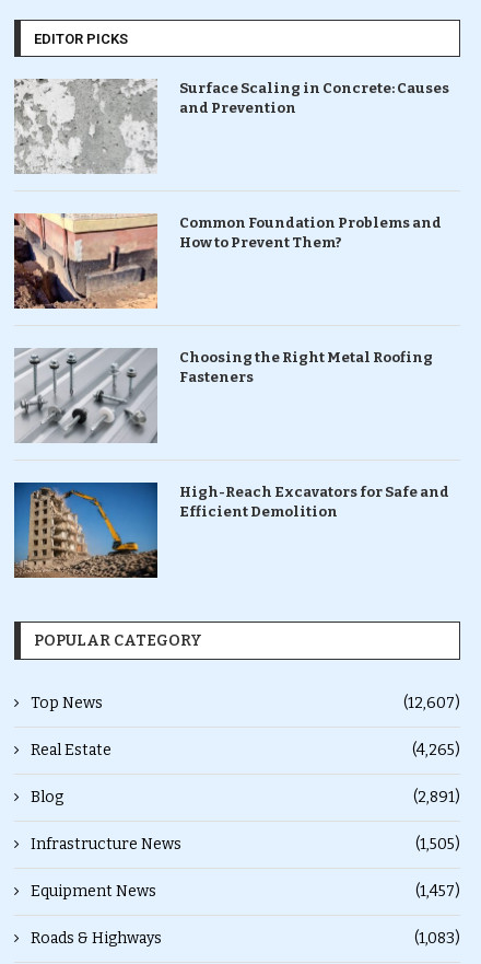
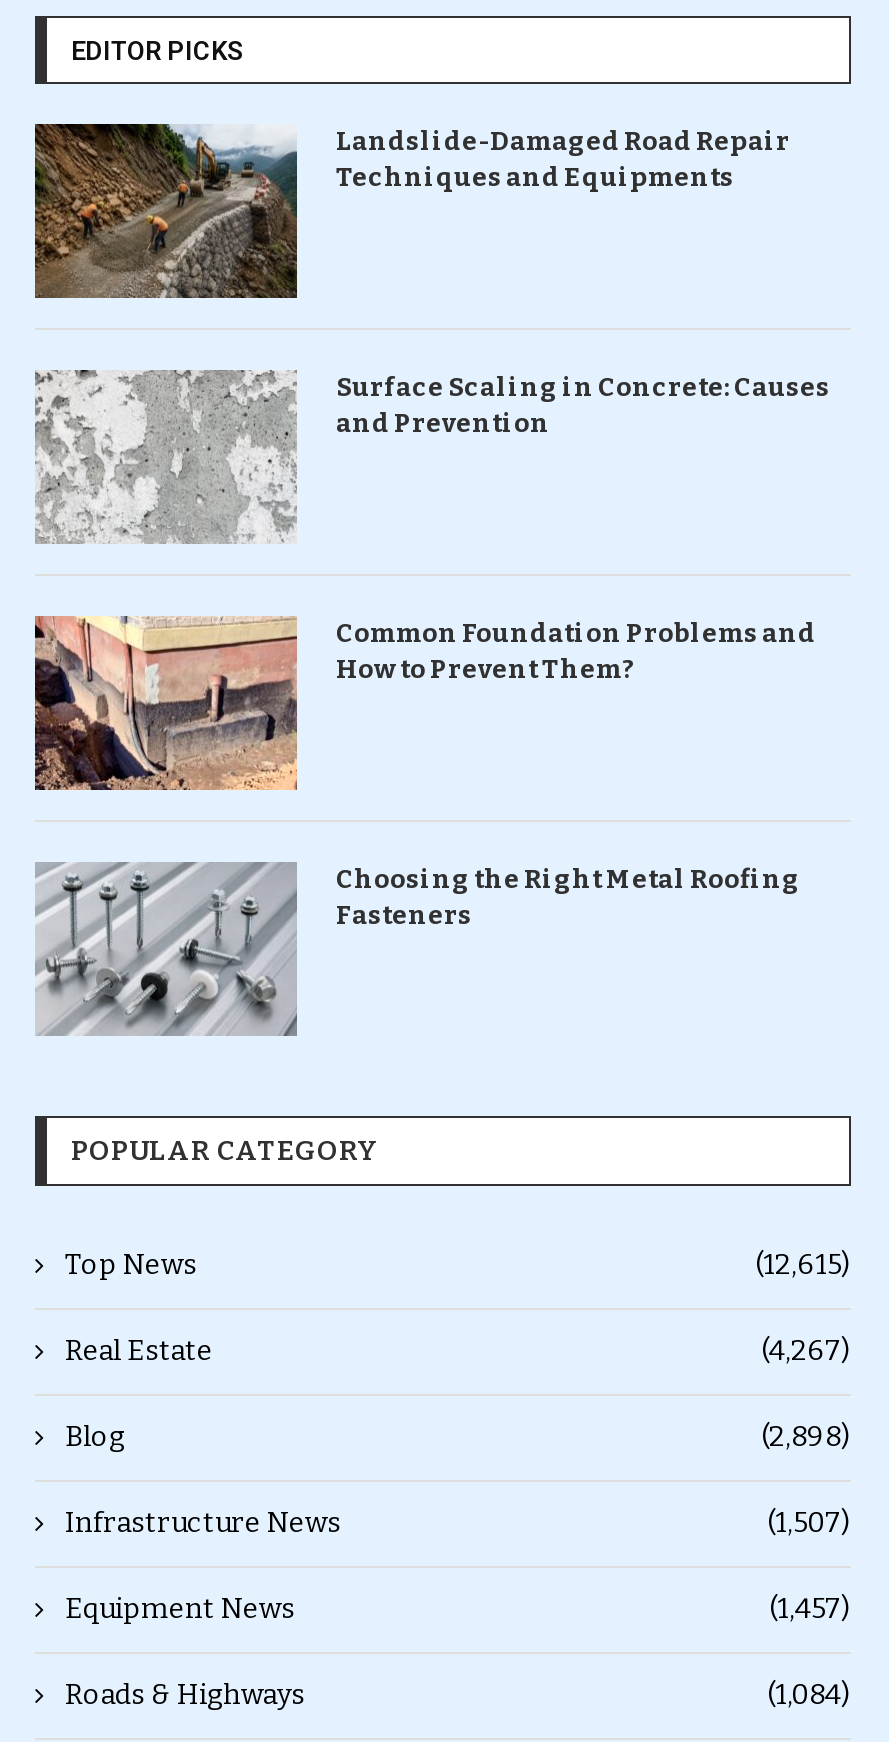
+ [image]
+ Landslide-Damaged Road Repair
+ Techniques and Equipments

moved down: [image] | Surface Scaling in Concrete: Causes | and Prevention | Common Foundation Problems and | How to Prevent Them? | Choosing the Right Metal Roofing | Fasteners

moved down: [image]

- [image]
- High-Reach Excavators for Safe and
- Efficient Demolition

- (12,607)
+ (12,615)

- (4,265)
+ (4,267)

- (2,891)
+ (2,898)

- (1,505)
+ (1,507)

- (1,083)
+ (1,084)
